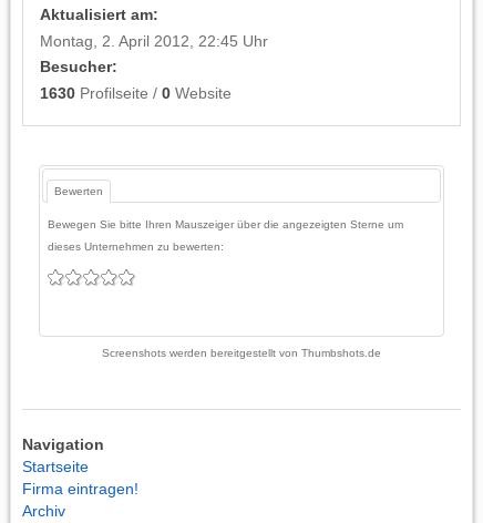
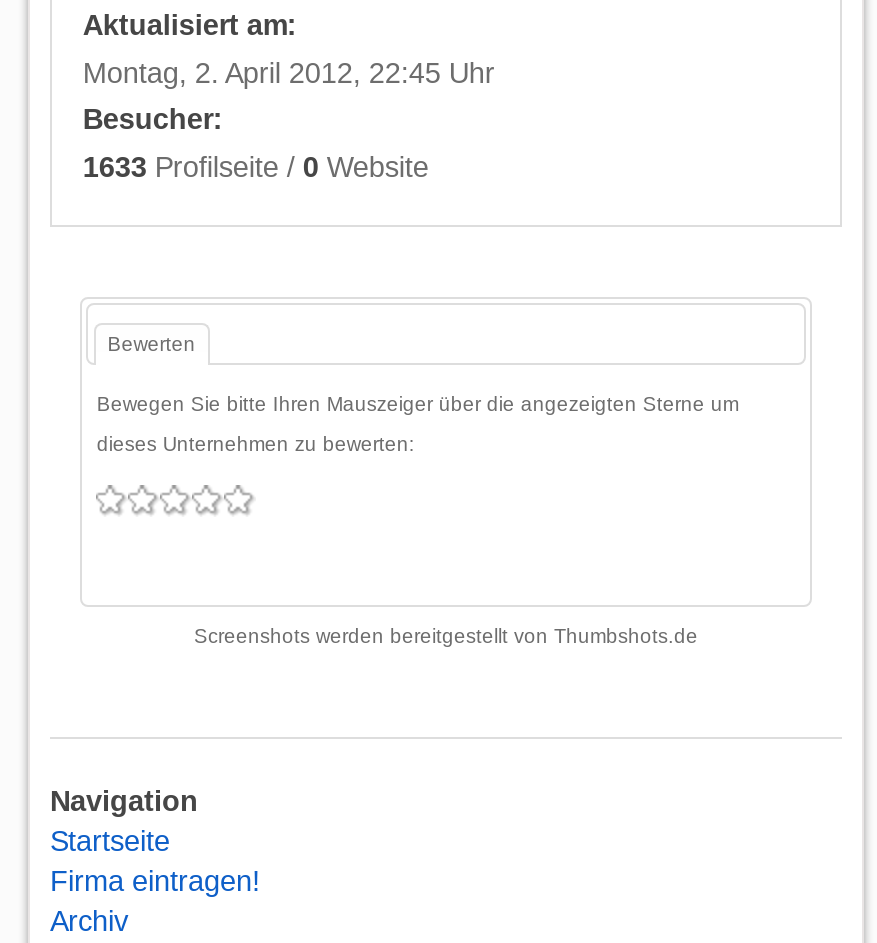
- 1630 Profilseite / 0 Website
+ 1633 Profilseite / 0 Website
